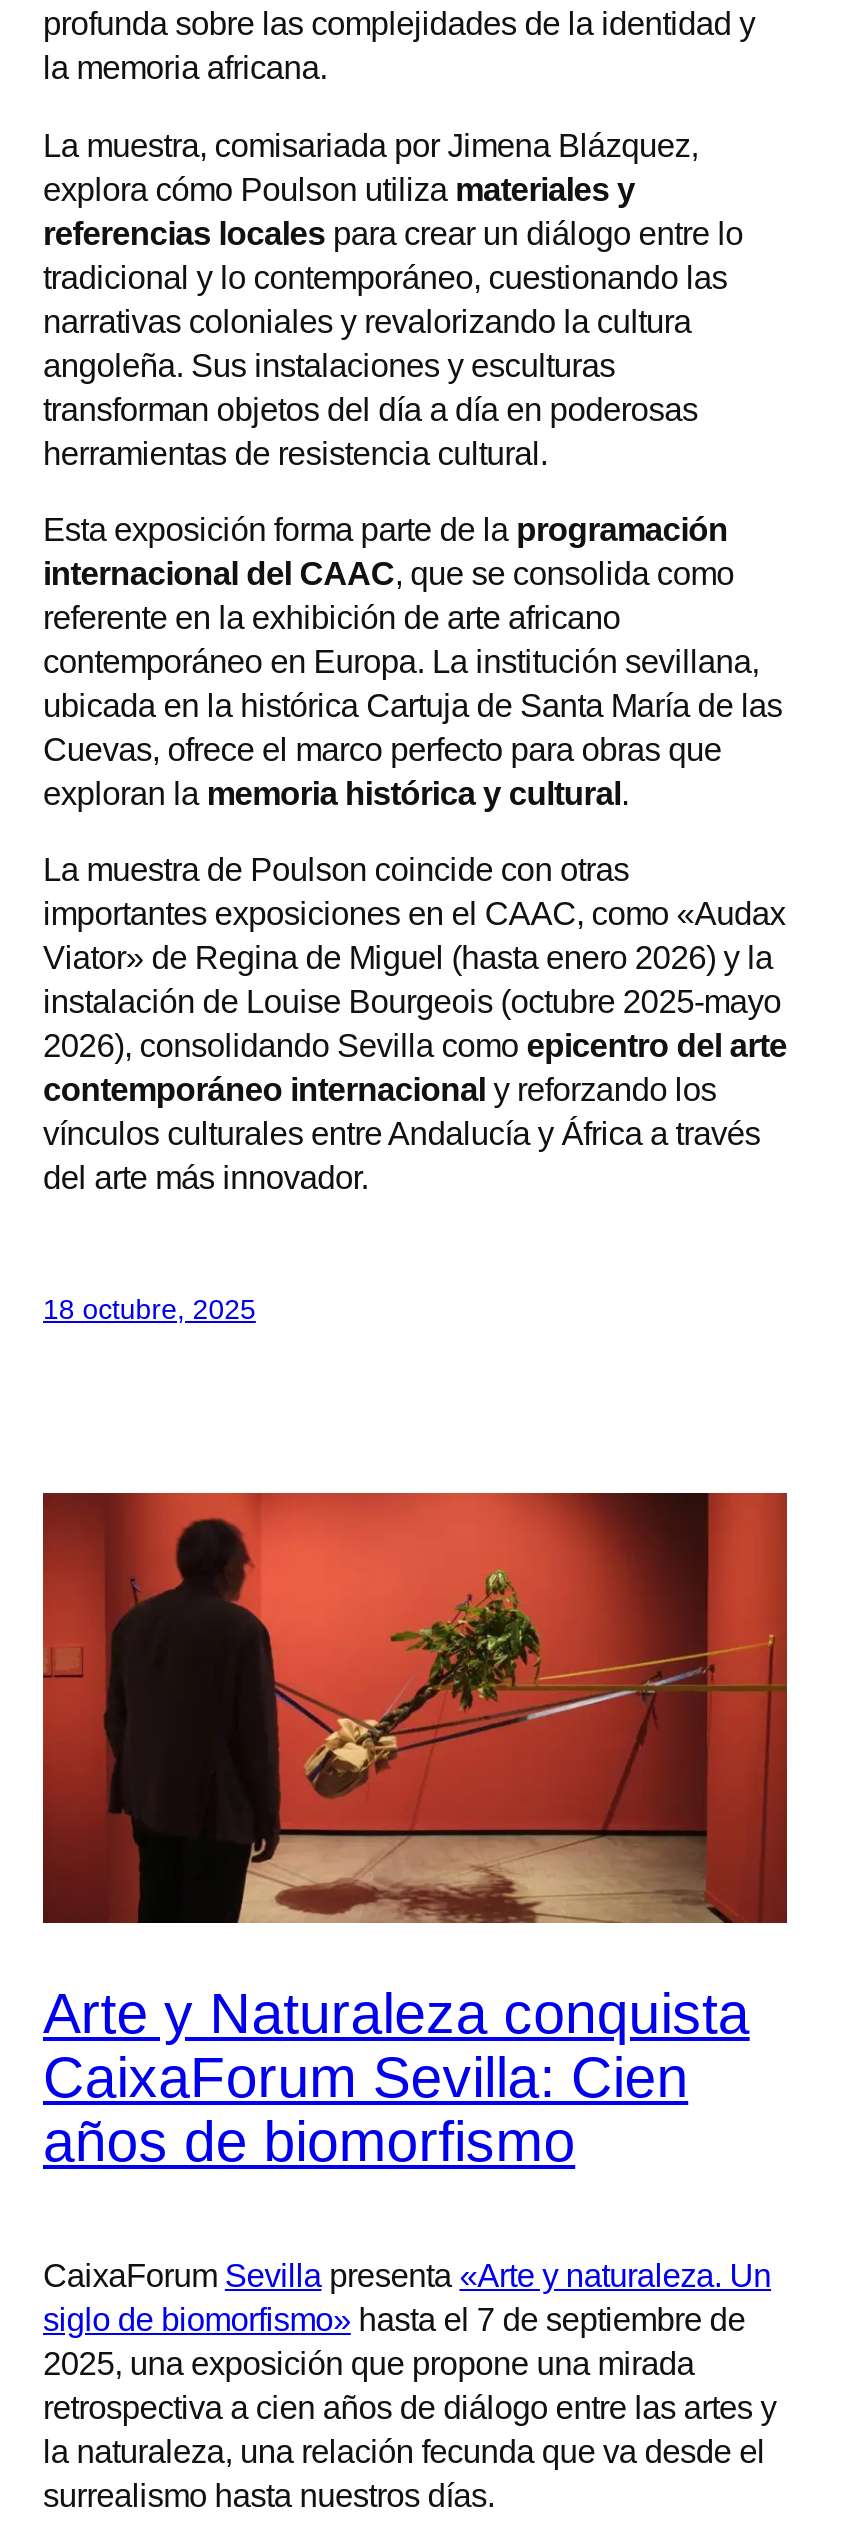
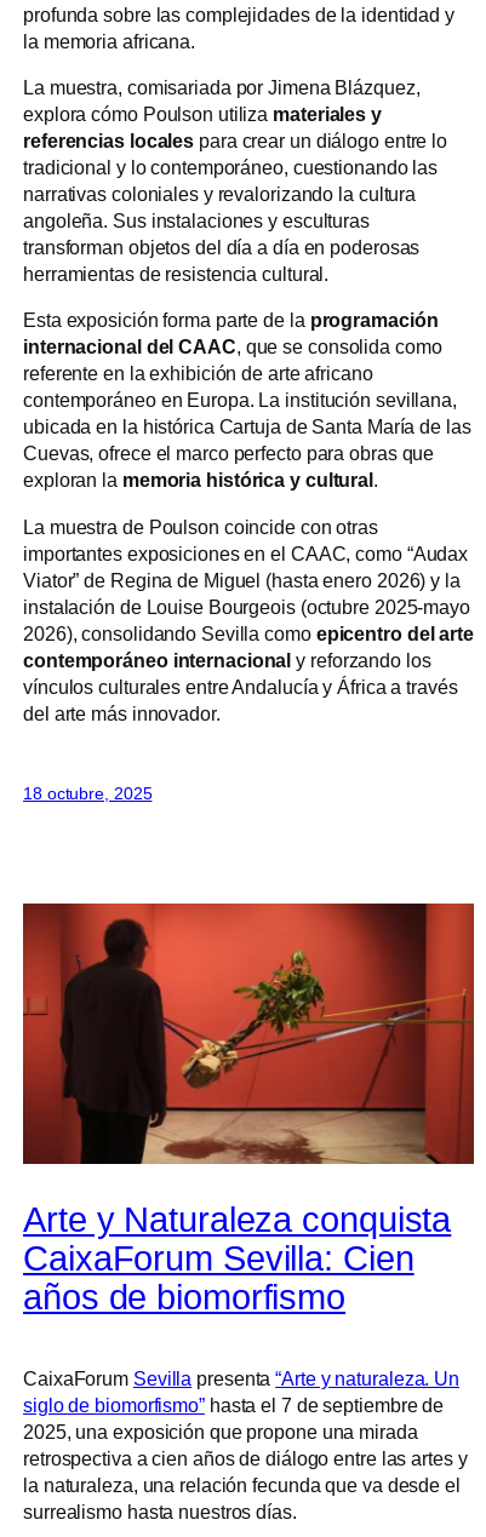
- importantes exposiciones en el CAAC, como «Audax
+ importantes exposiciones en el CAAC, como “Audax

- Viator» de Regina de Miguel (hasta enero 2026) y la
+ Viator” de Regina de Miguel (hasta enero 2026) y la

- CaixaForum Sevilla presenta «Arte y naturaleza. Un
+ CaixaForum Sevilla presenta “Arte y naturaleza. Un

- siglo de biomorfismo» hasta el 7 de septiembre de
+ siglo de biomorfismo” hasta el 7 de septiembre de
